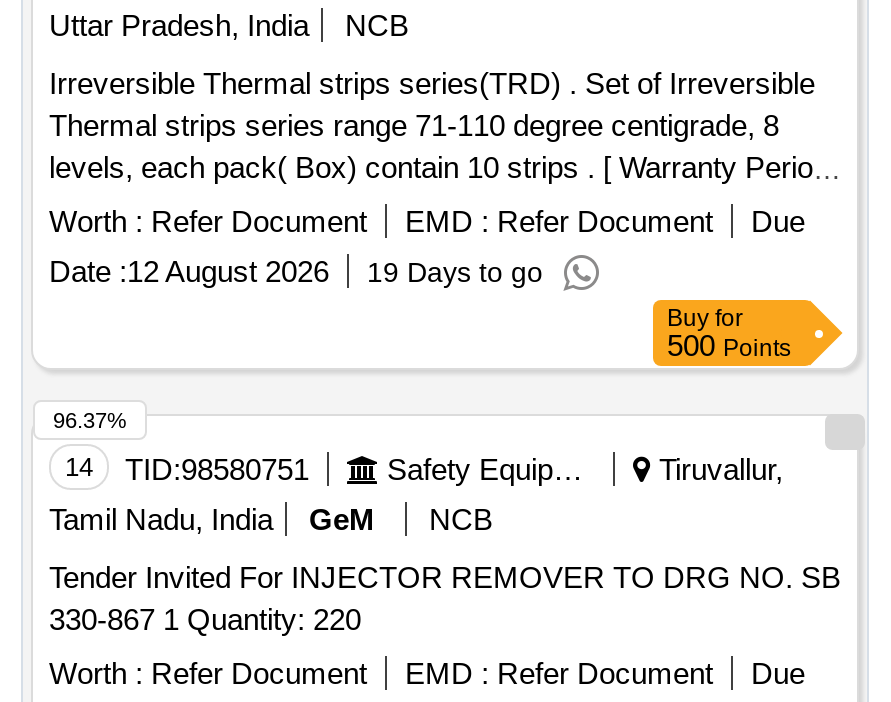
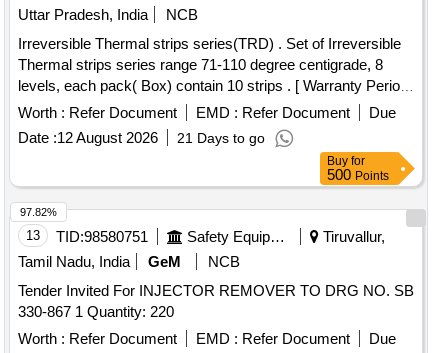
- Date : 12 August 2026 19 Days to go
+ Date : 12 August 2026 21 Days to go

- 96.37%
+ 97.82%

- 14 TID:98580751
+ 13 TID:98580751
